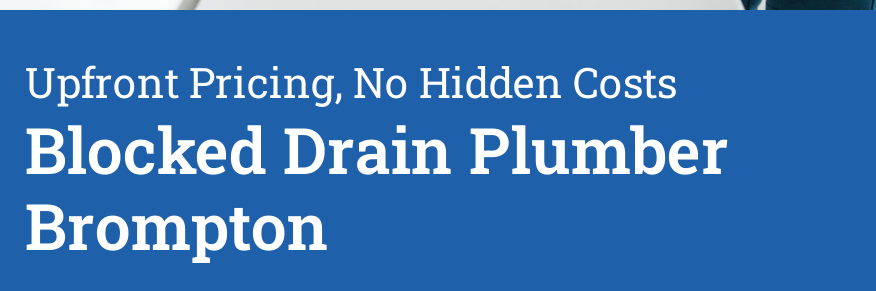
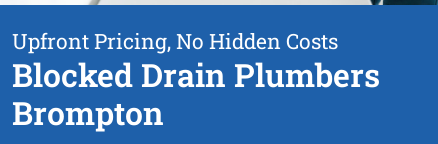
- Blocked Drain Plumber
+ Blocked Drain Plumbers
